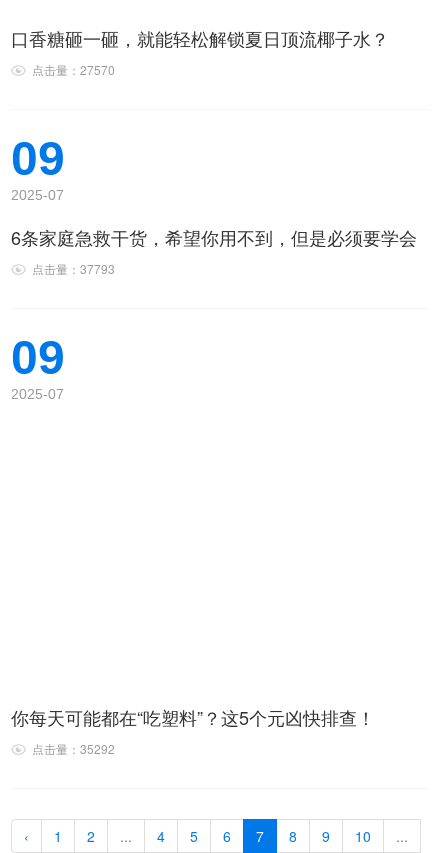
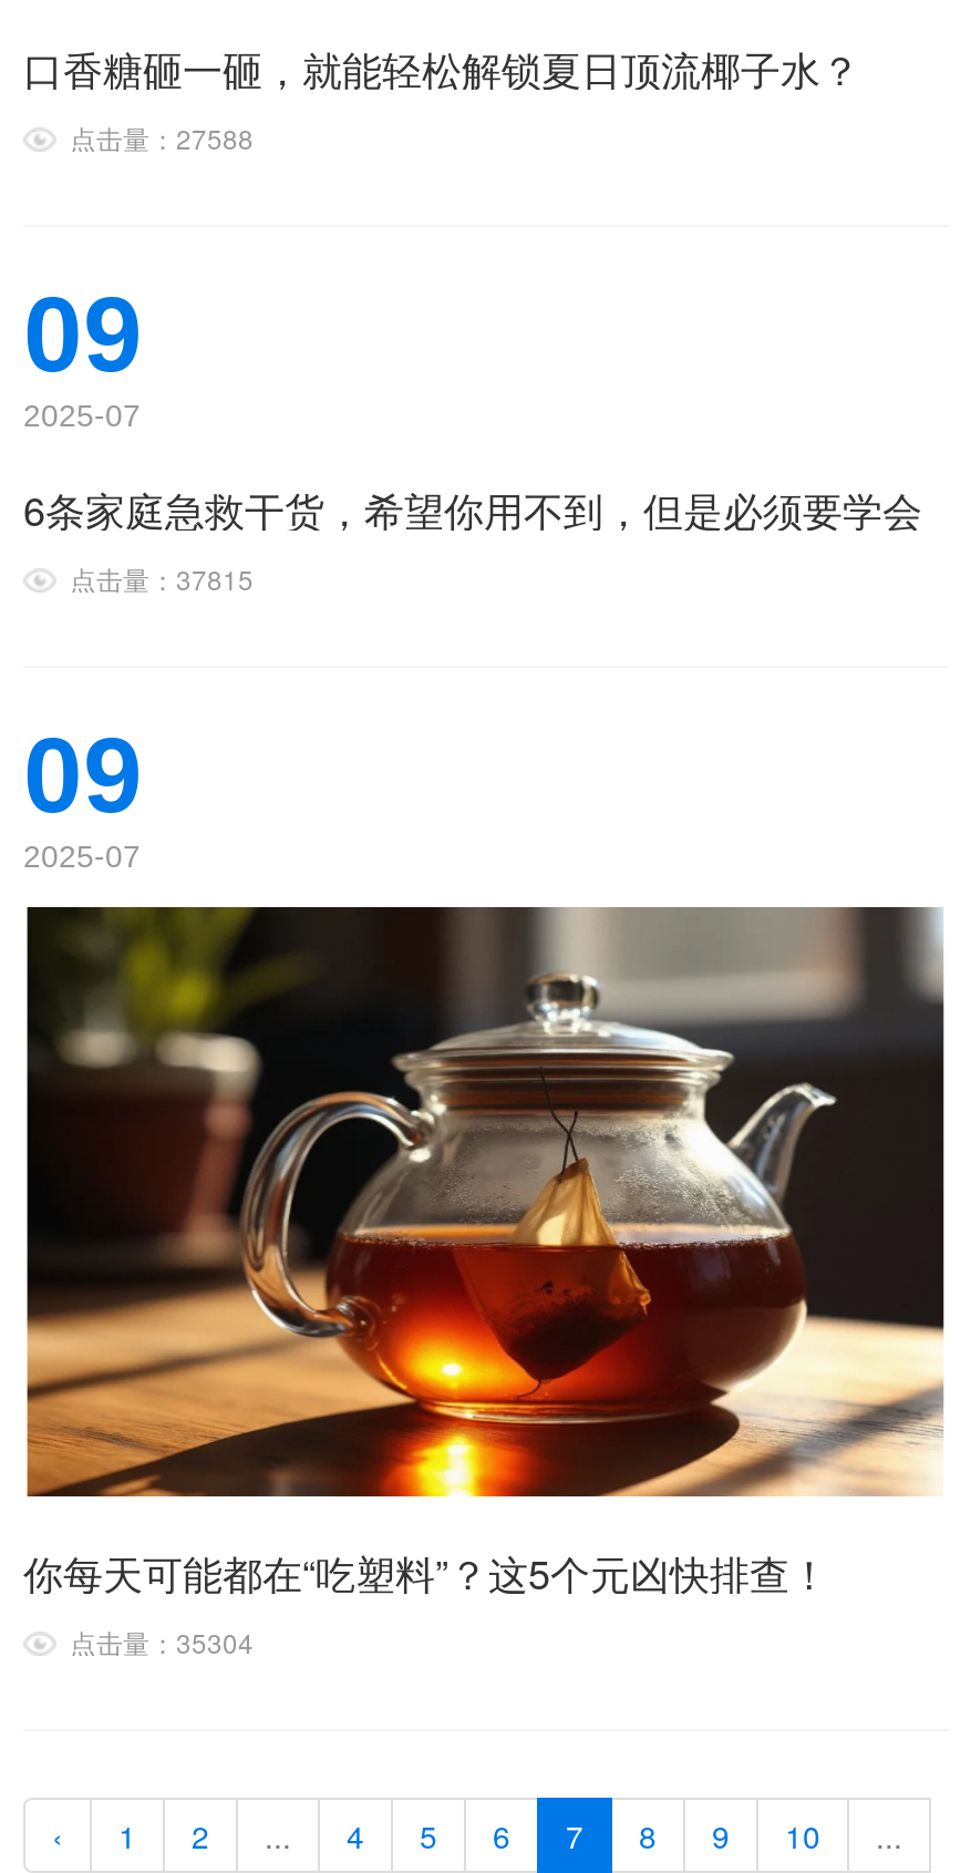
- 点击量：27570
+ 点击量：27588

- 点击量：37793
+ 点击量：37815

+ [image]

- 点击量：35292
+ 点击量：35304
